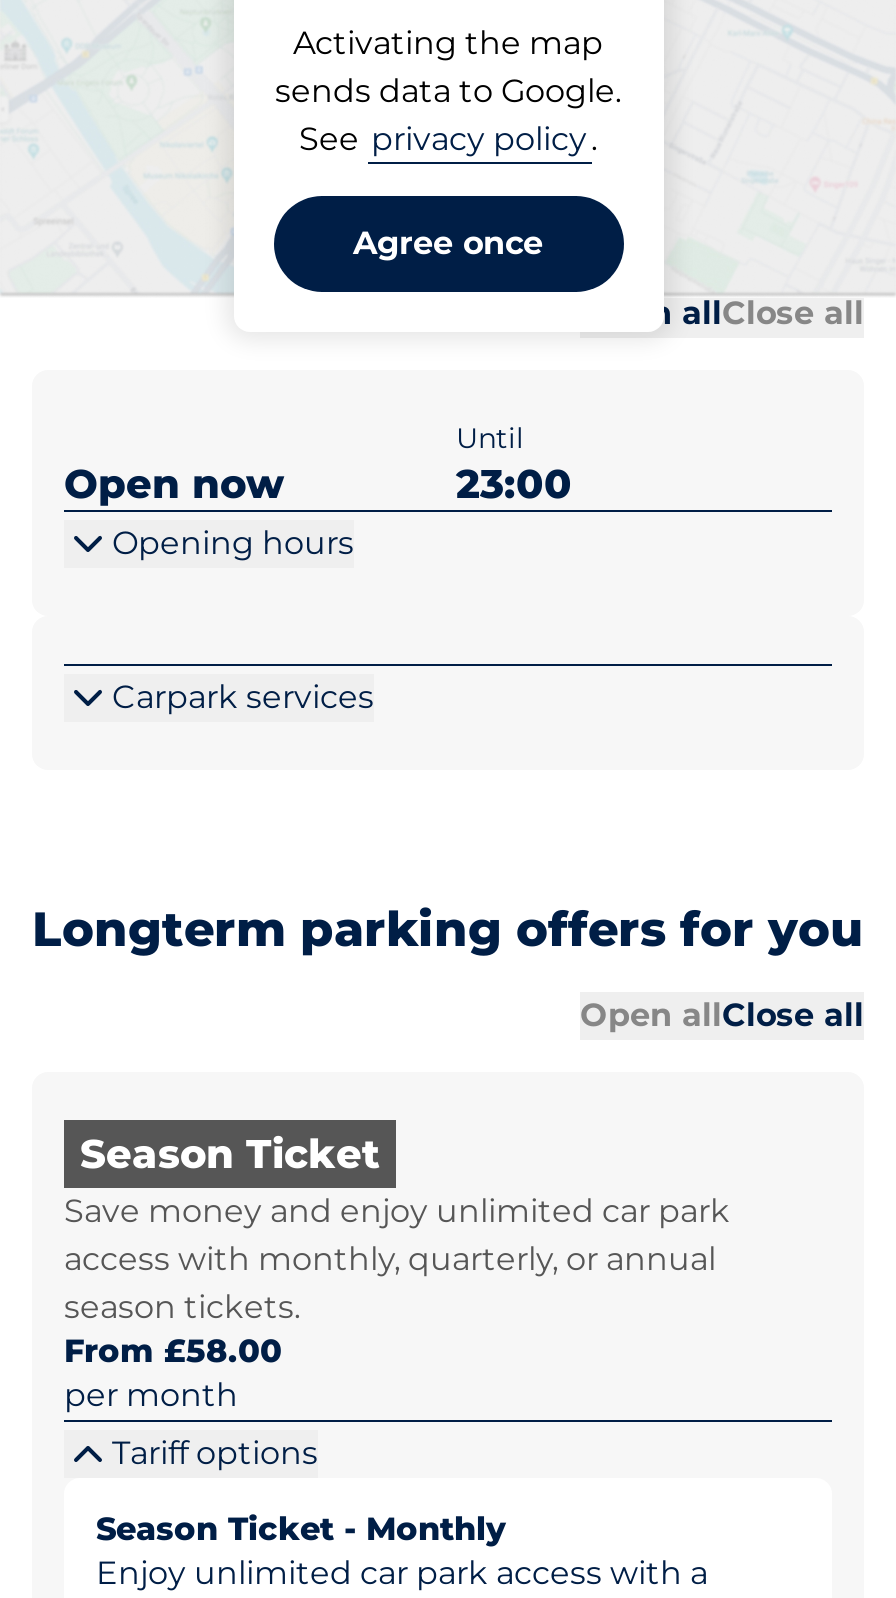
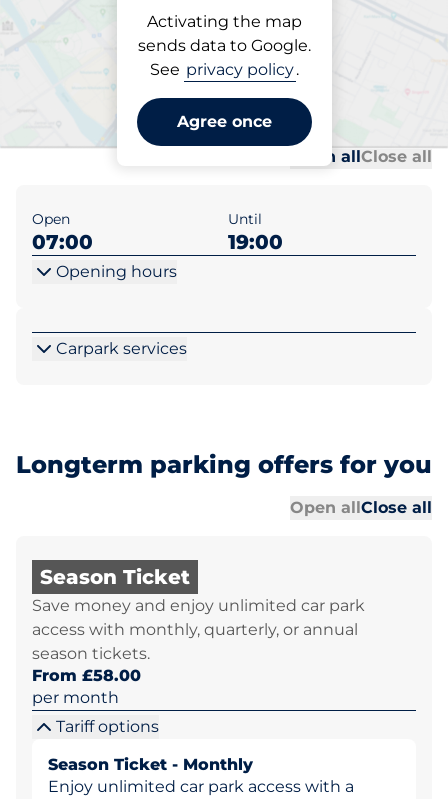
- Open now
+ Open
+ 07:00

- 23:00
+ 19:00
